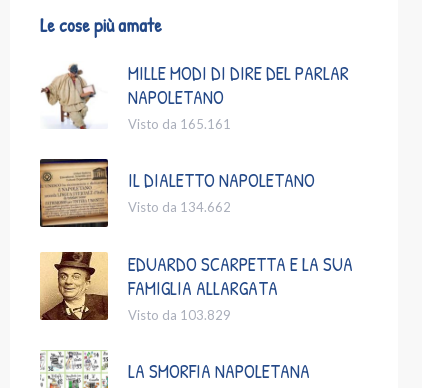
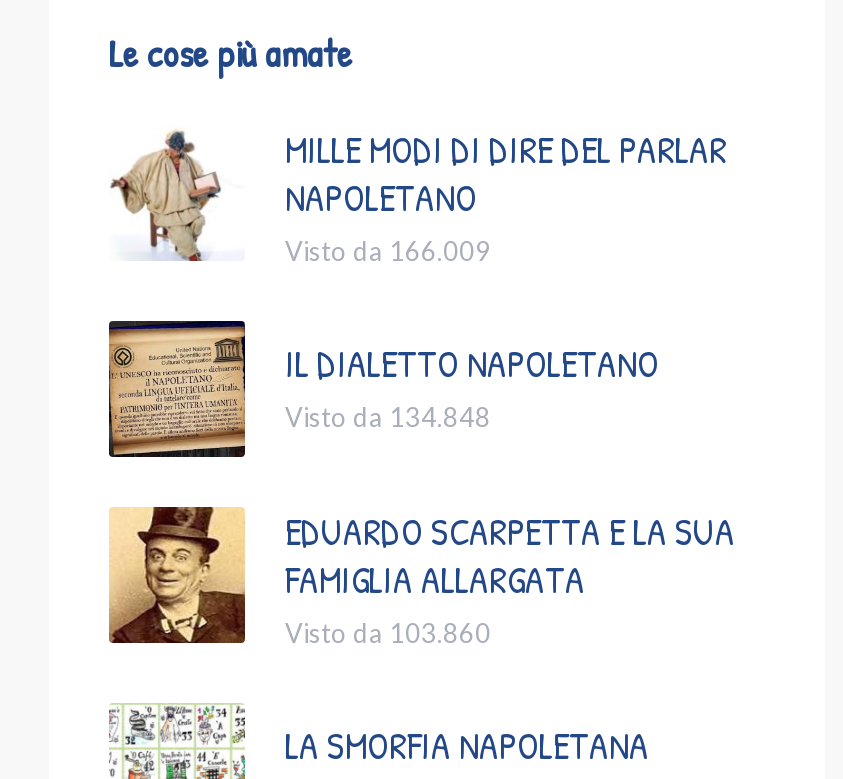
- Visto da 165.161
+ Visto da 166.009

- Visto da 134.662
+ Visto da 134.848

- Visto da 103.829
+ Visto da 103.860
